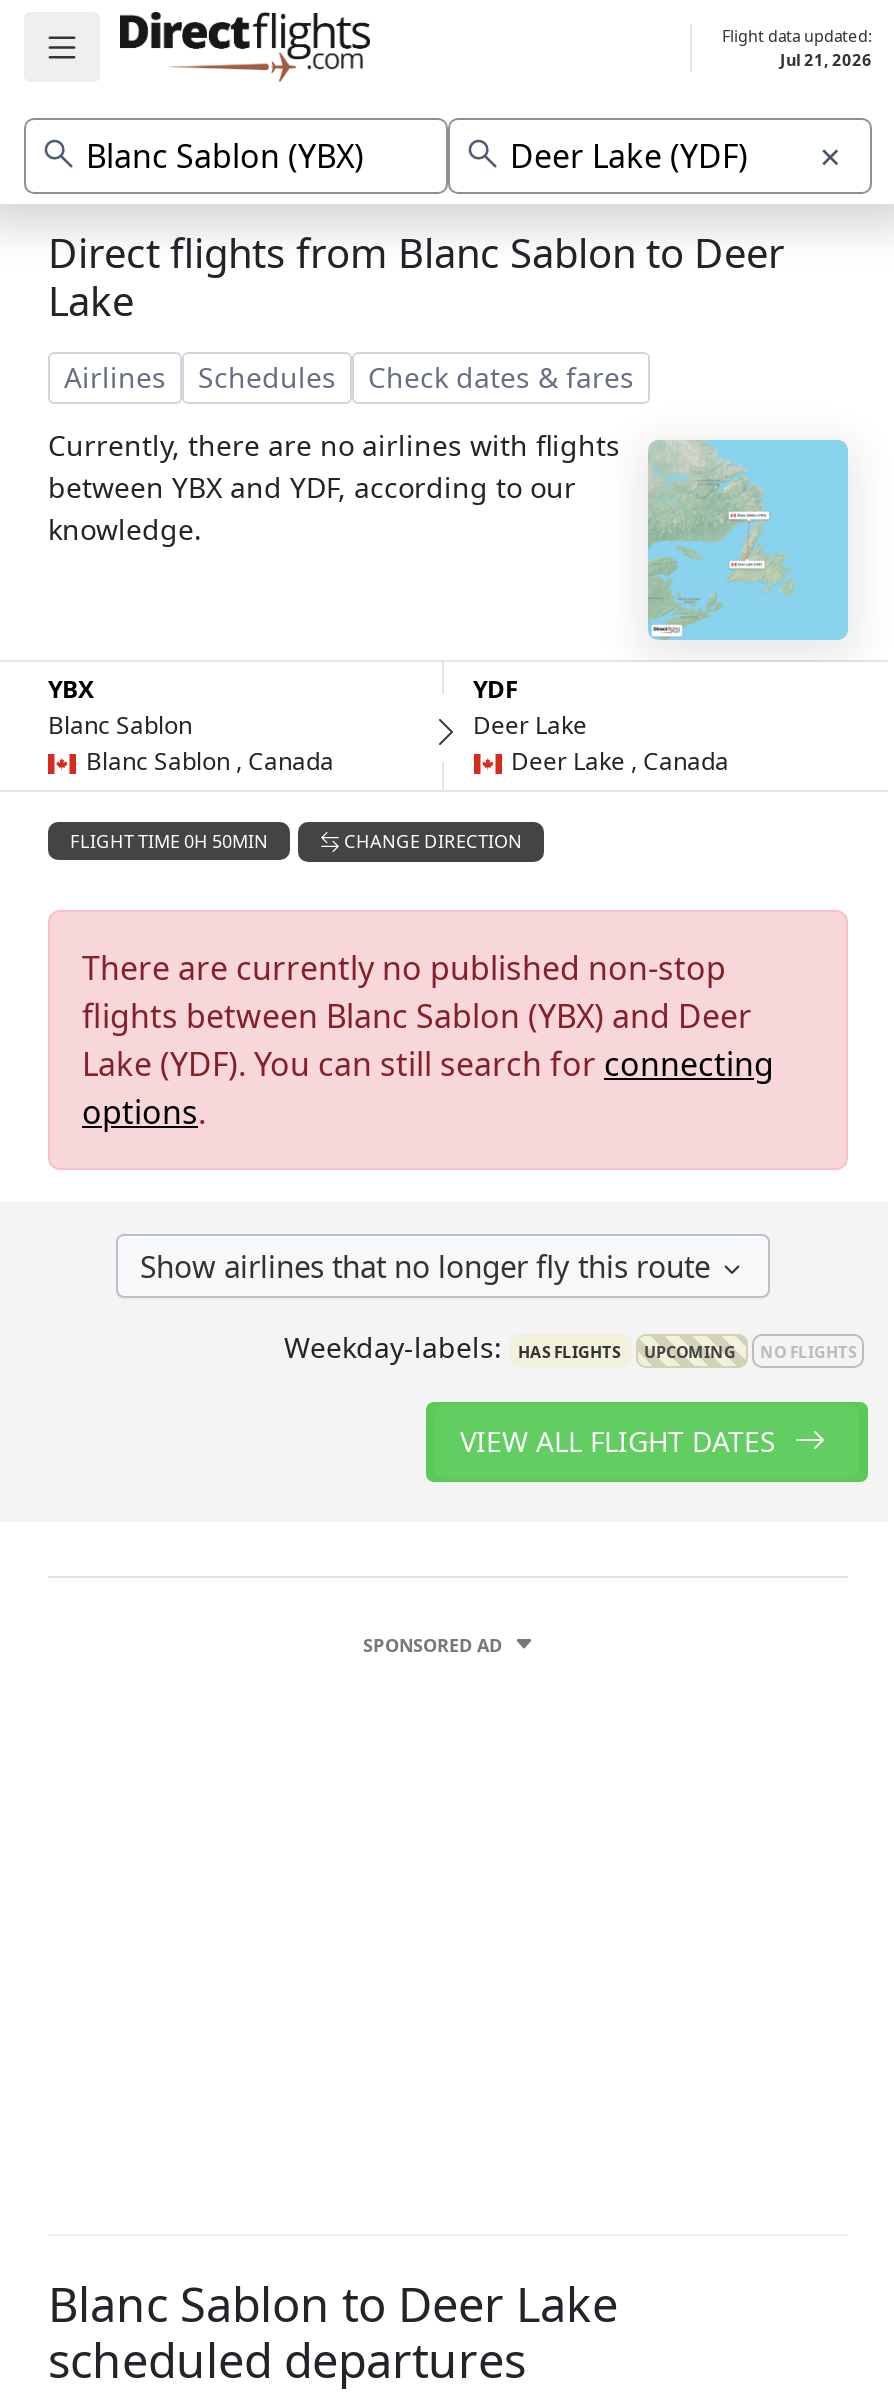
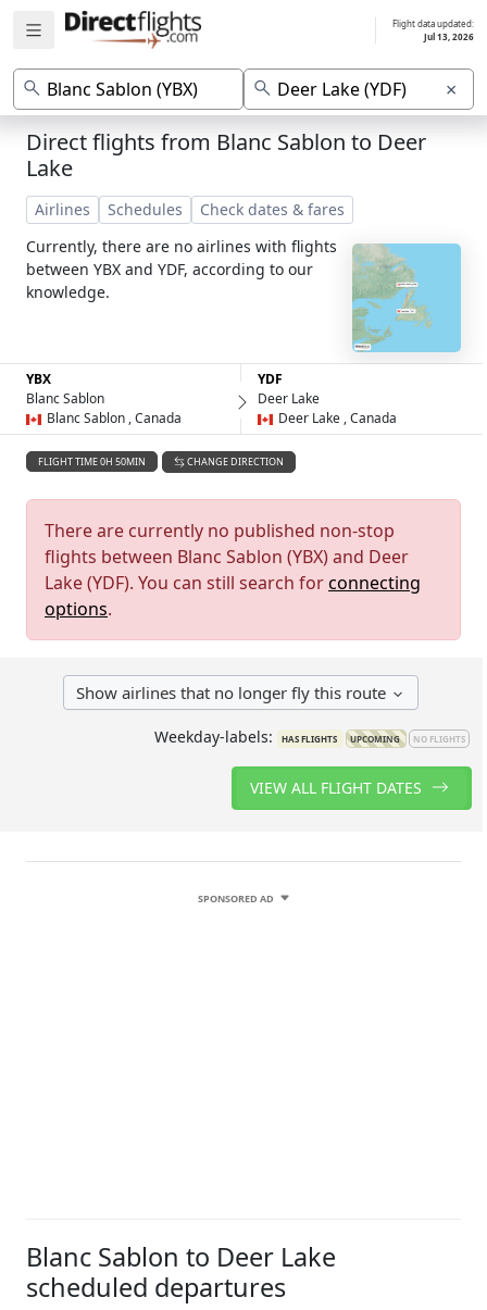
- Jul 21, 2026
+ Jul 13, 2026
